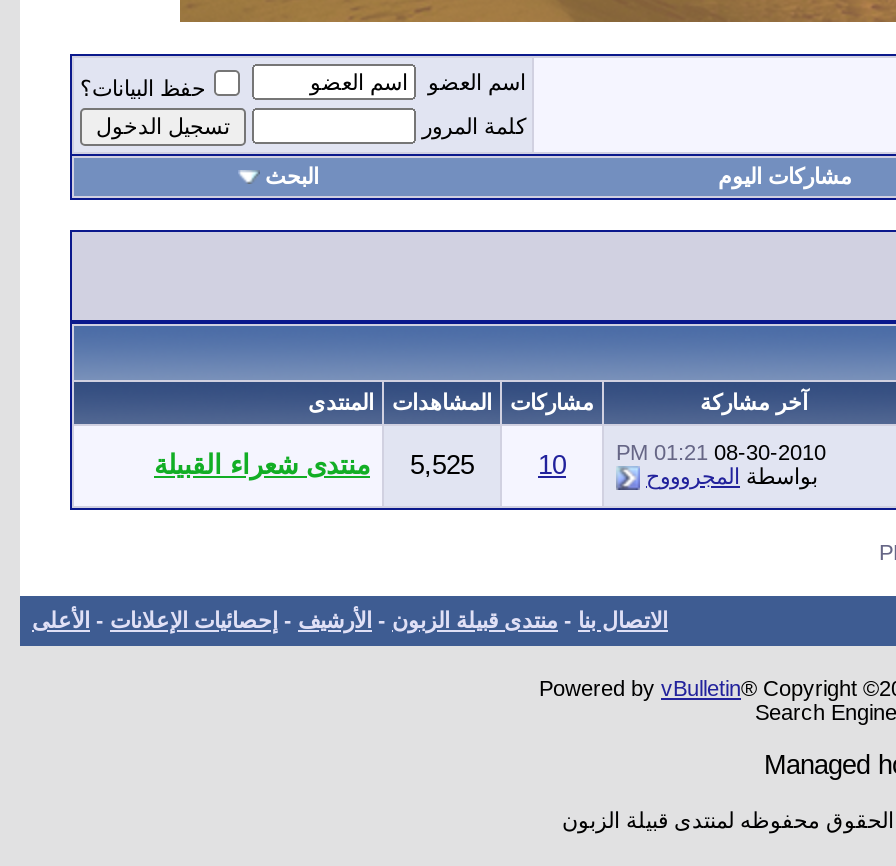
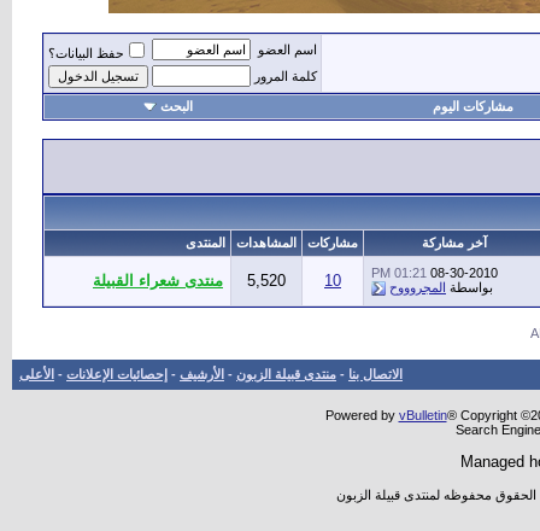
- 5,525 منتدى شعراء القبيلة
+ 5,520 منتدى شعراء القبيلة
